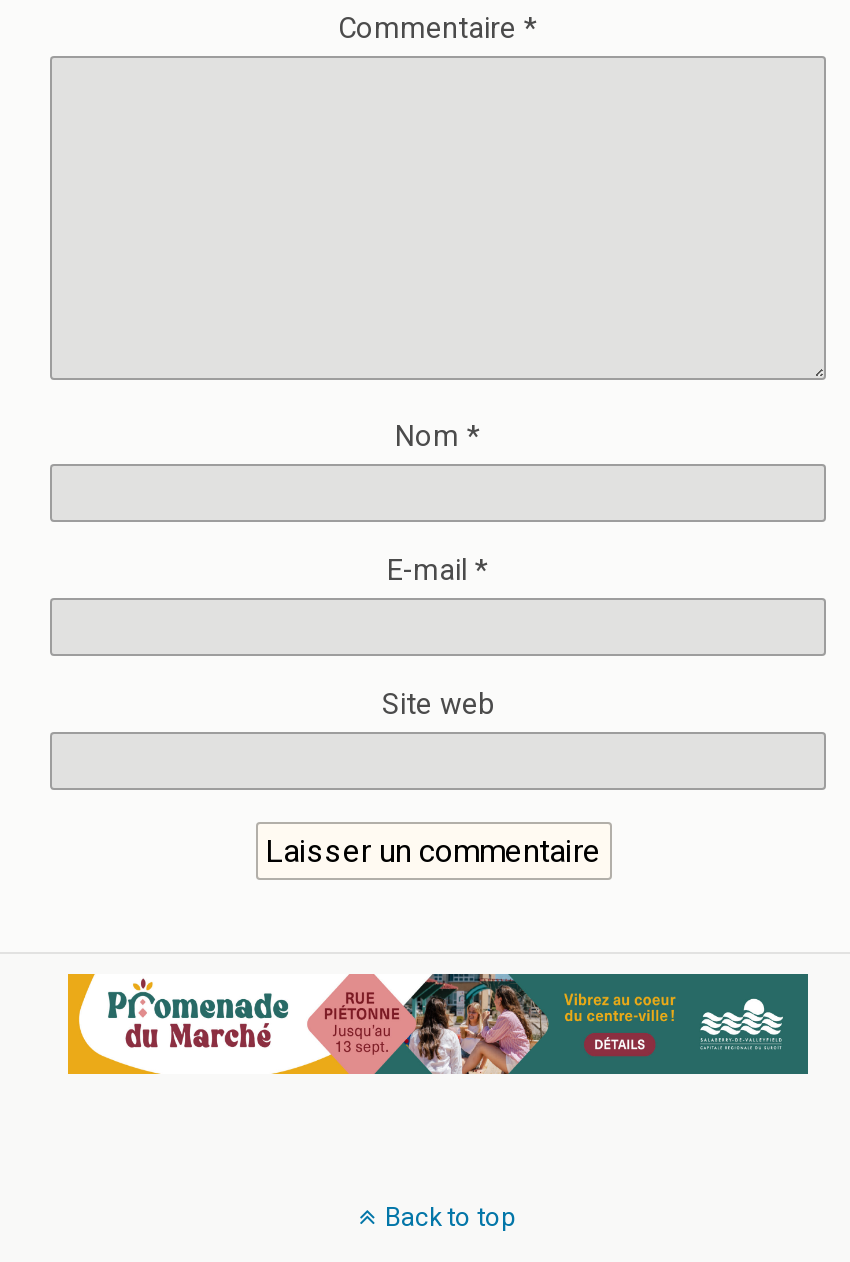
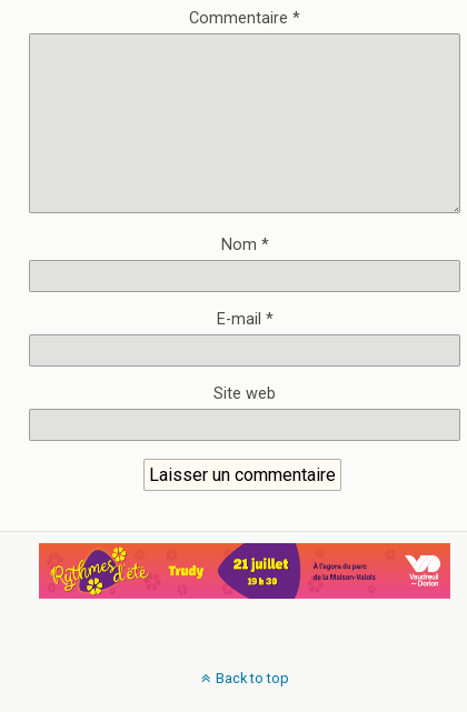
- [image]
+ [image]
